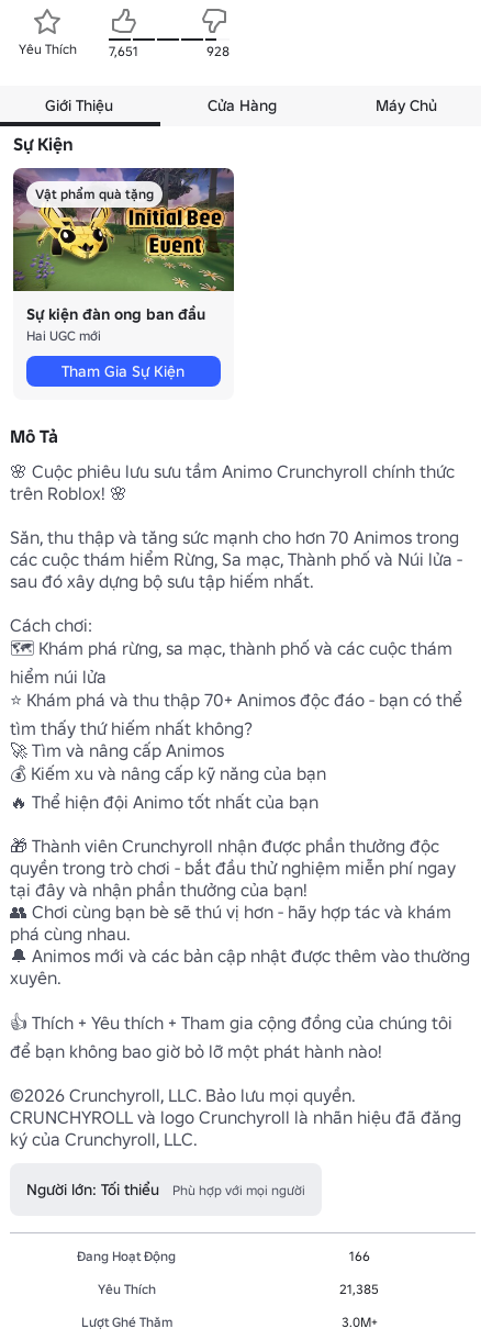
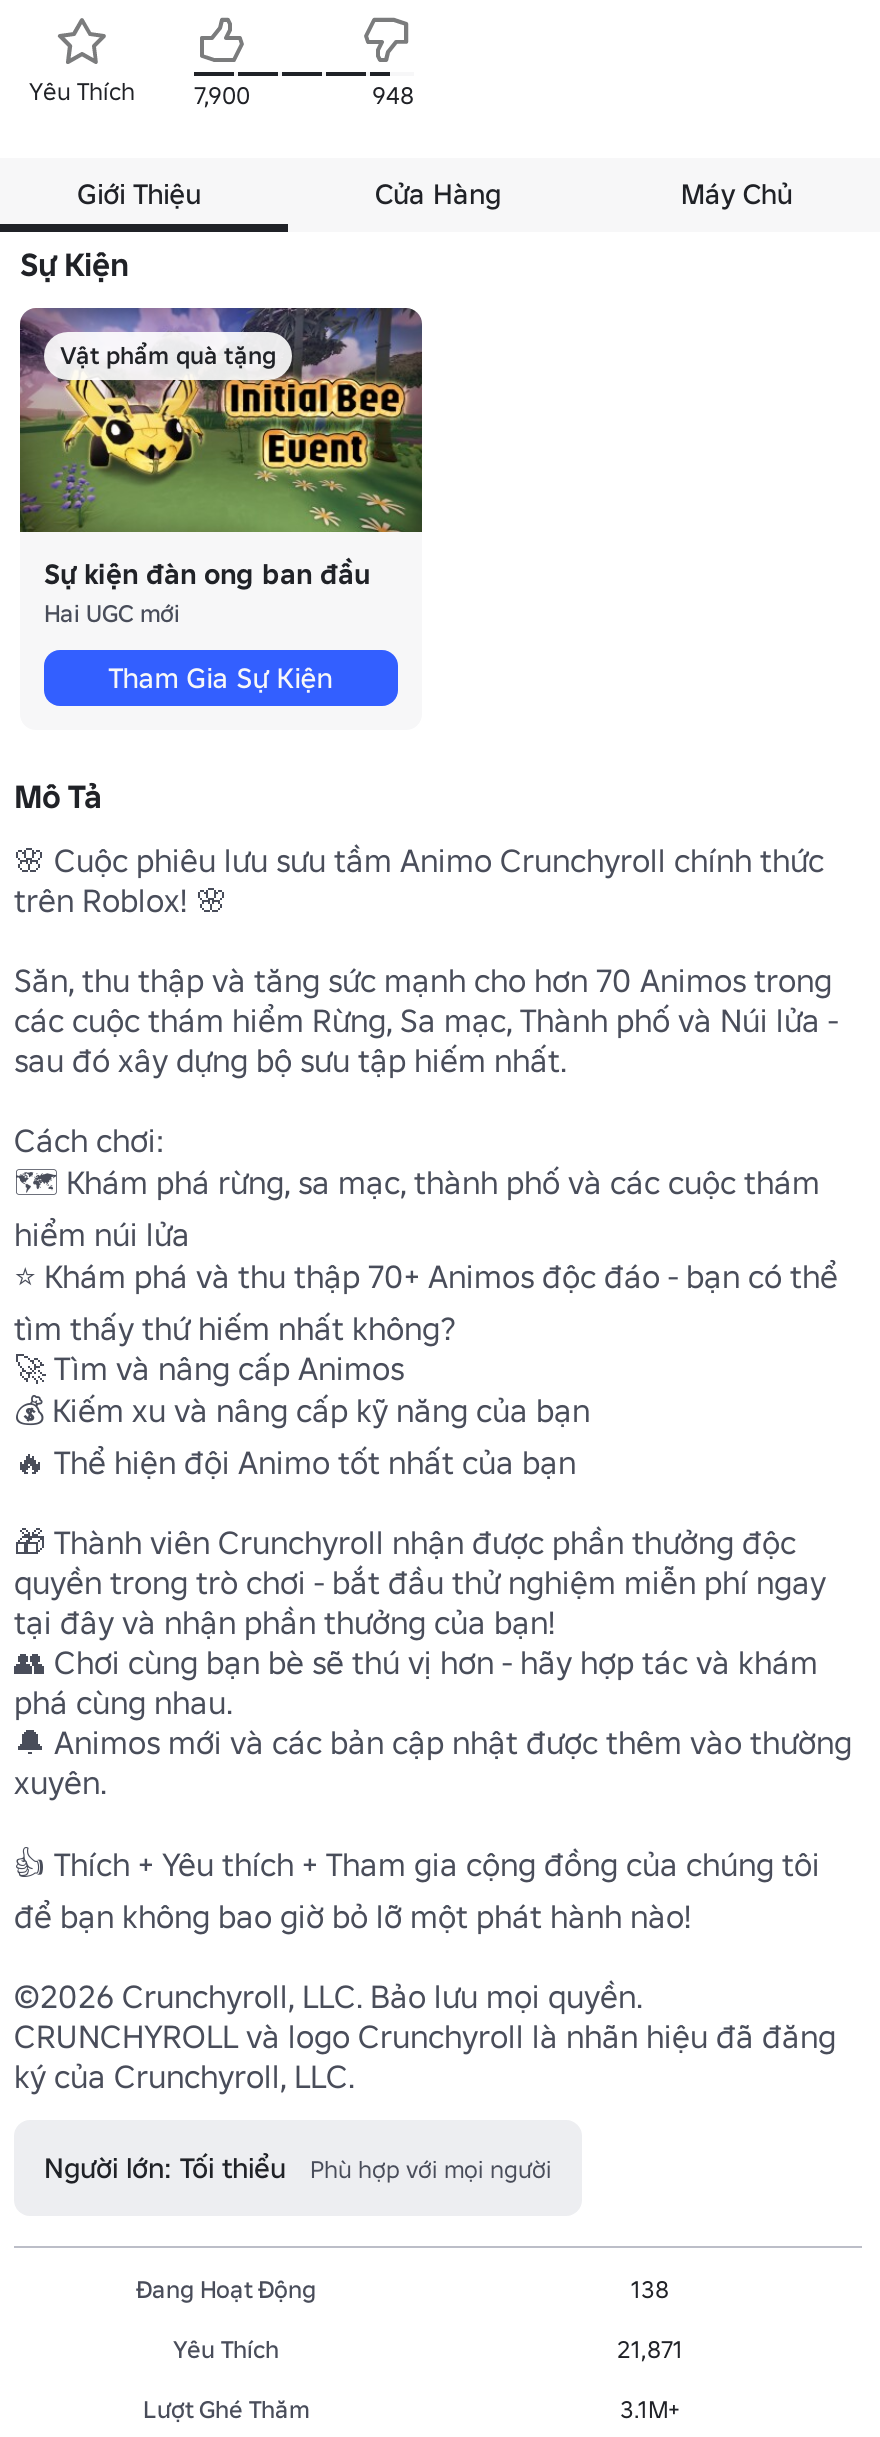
- Yêu Thích 7,651
+ Yêu Thích 7,900

- 928
+ 948

- 166
+ 138

- 21,385
+ 21,871

- 3.0M+
+ 3.1M+
